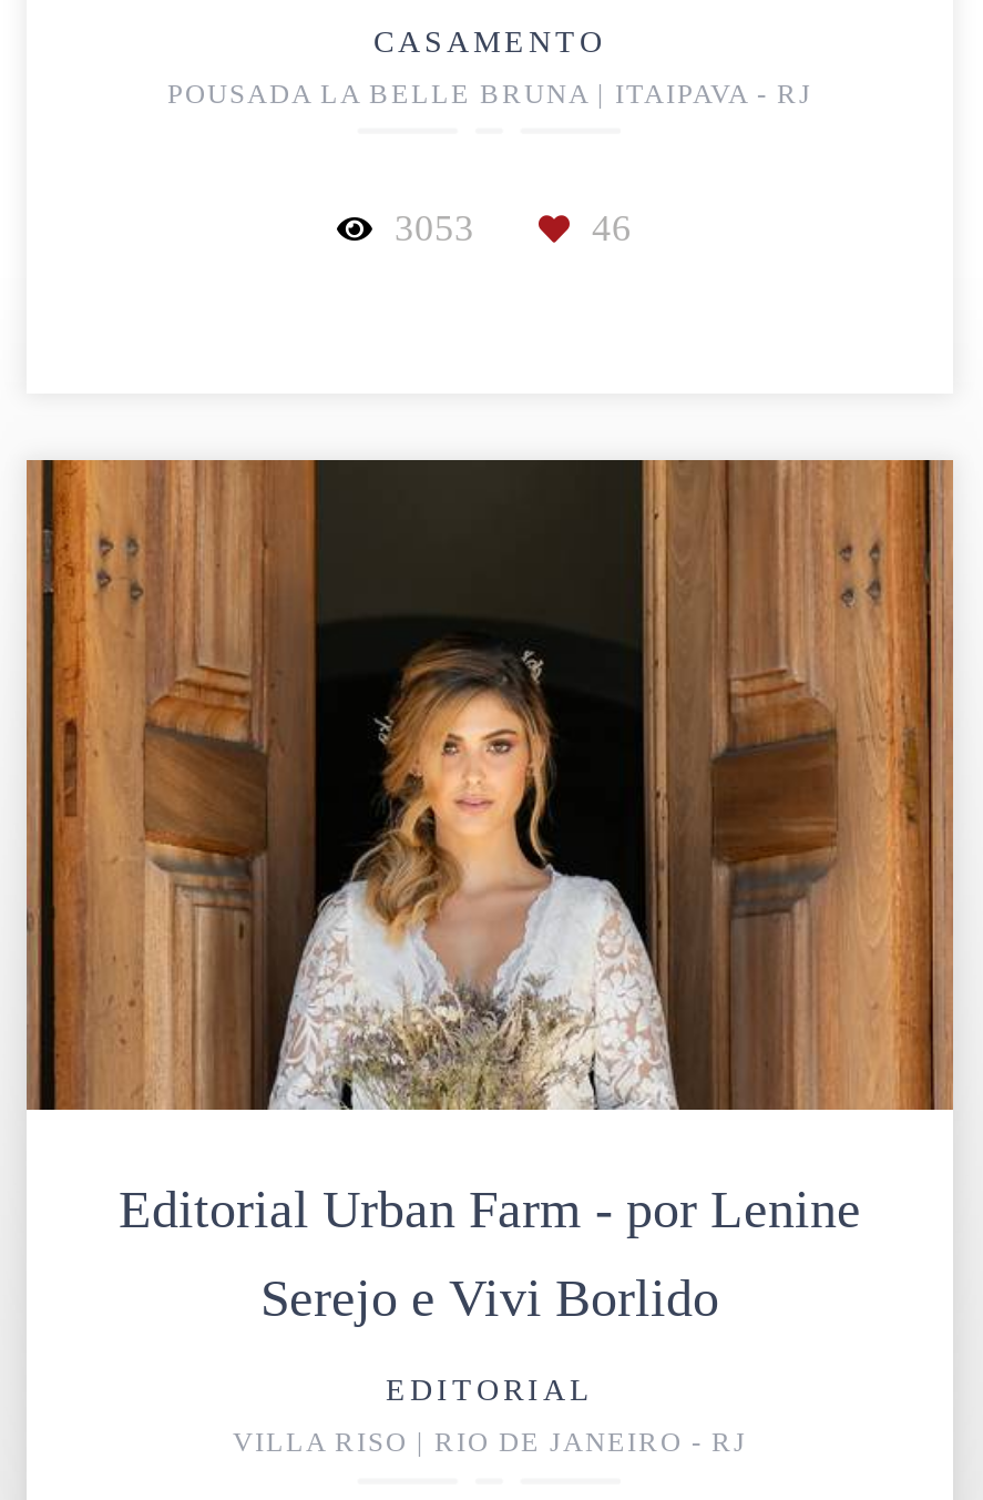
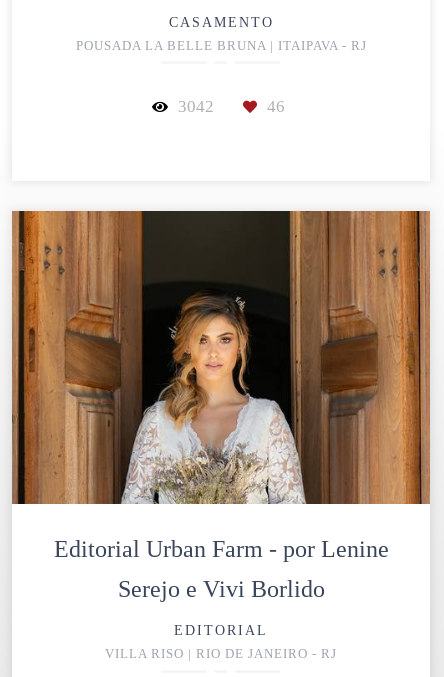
- 3053
+ 3042
